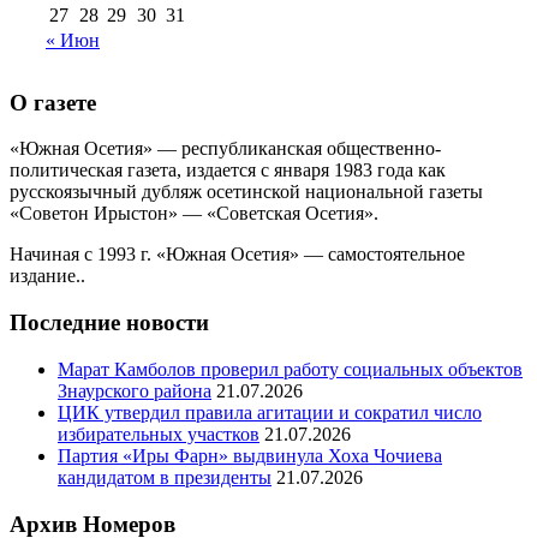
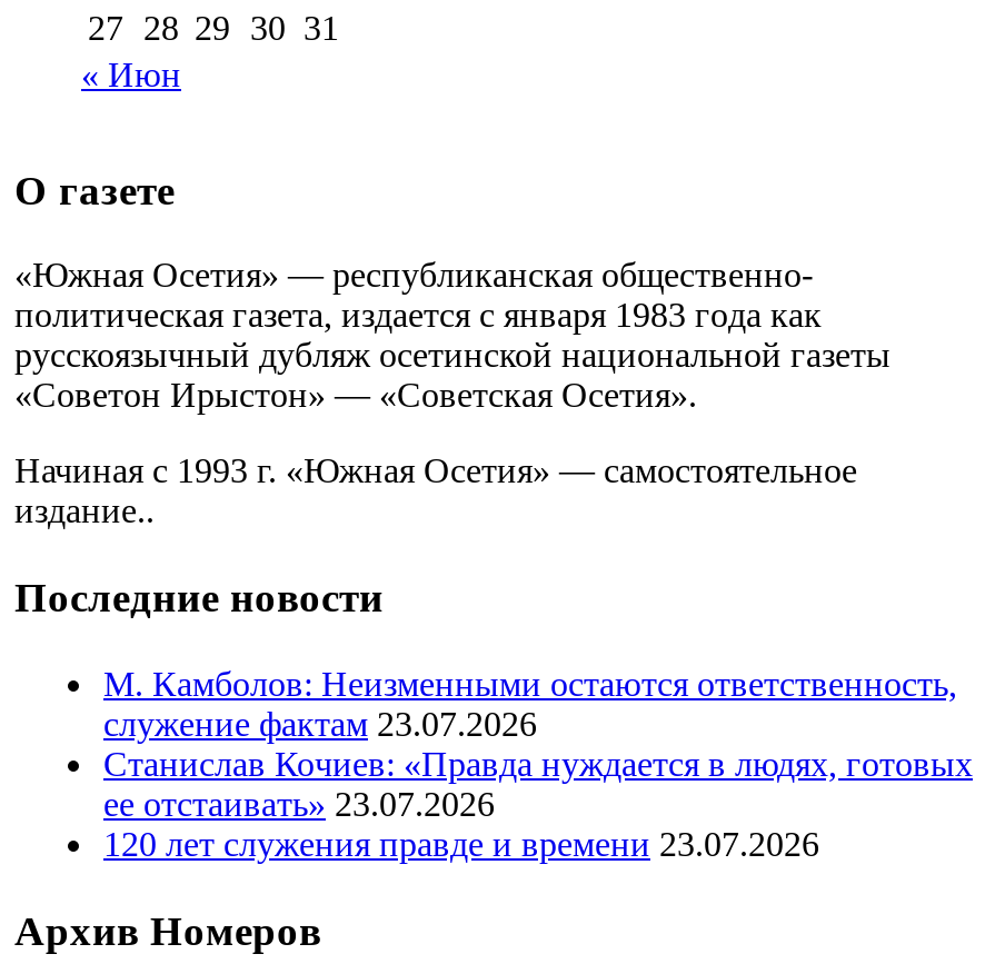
- Марат Камболов проверил работу социальных объектов
- Знаурского района 21.07.2026
- ЦИК утвердил правила агитации и сократил число
- избирательных участков 21.07.2026
- Партия «Иры Фарн» выдвинула Хоха Чочиева
- кандидатом в президенты 21.07.2026
+ М. Камболов: Неизменными остаются ответственность,
+ служение фактам 23.07.2026
+ Станислав Кочиев: «Правда нуждается в людях, готовых
+ ее отстаивать» 23.07.2026
+ 120 лет служения правде и времени 23.07.2026
